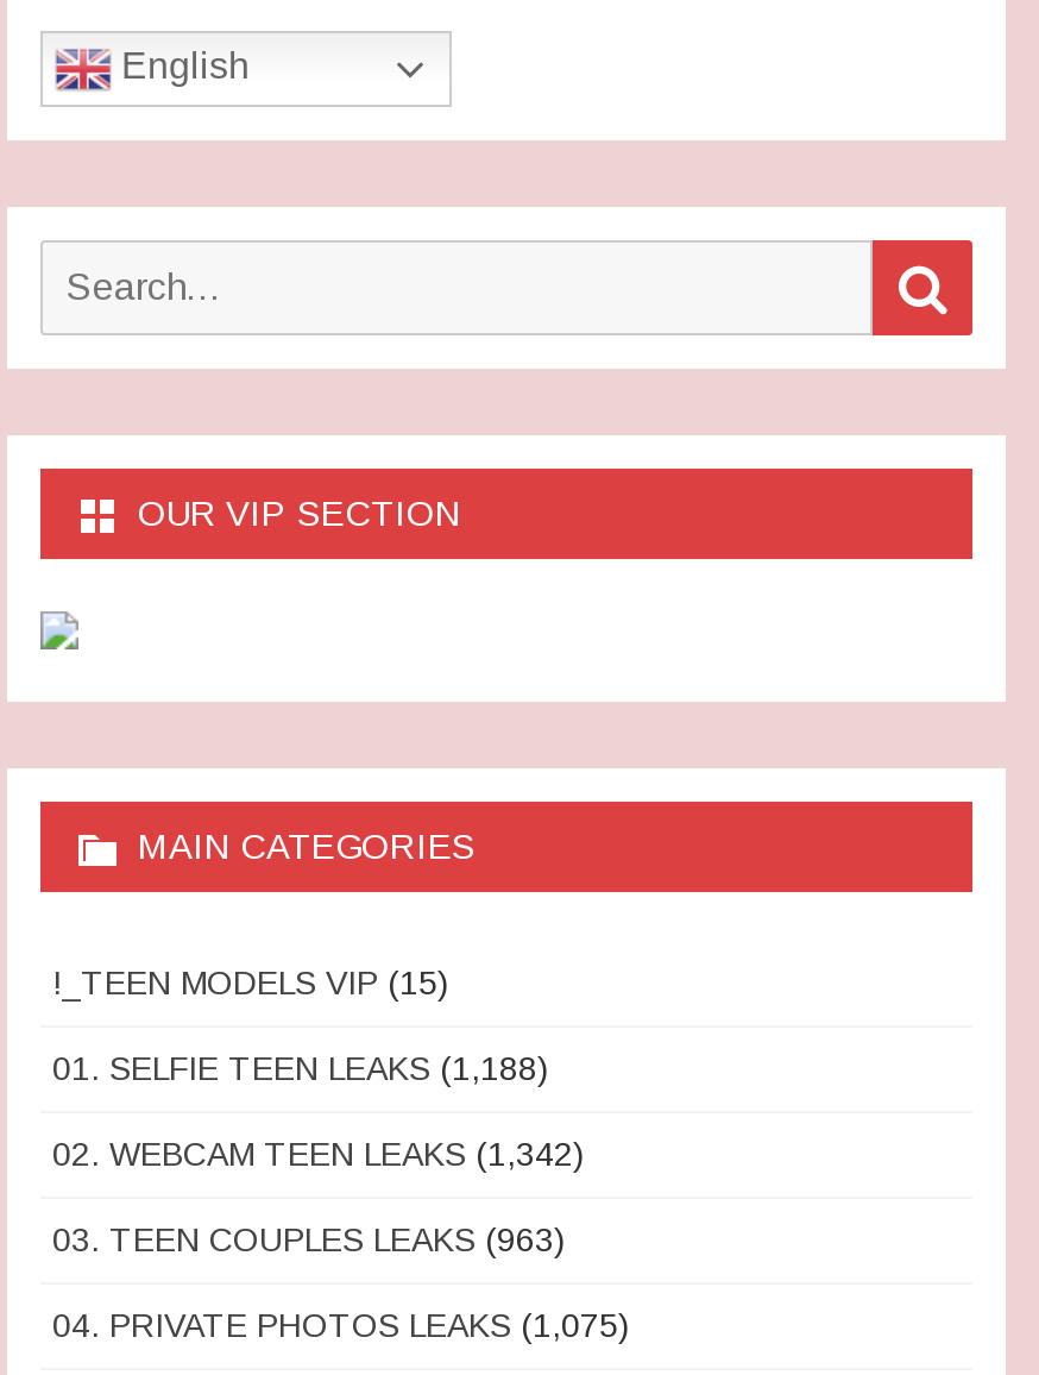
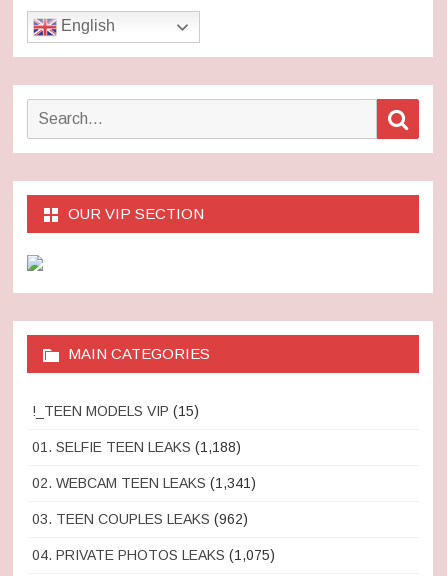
- 02. WEBCAM TEEN LEAKS (1,342)
+ 02. WEBCAM TEEN LEAKS (1,341)

- 03. TEEN COUPLES LEAKS (963)
+ 03. TEEN COUPLES LEAKS (962)
